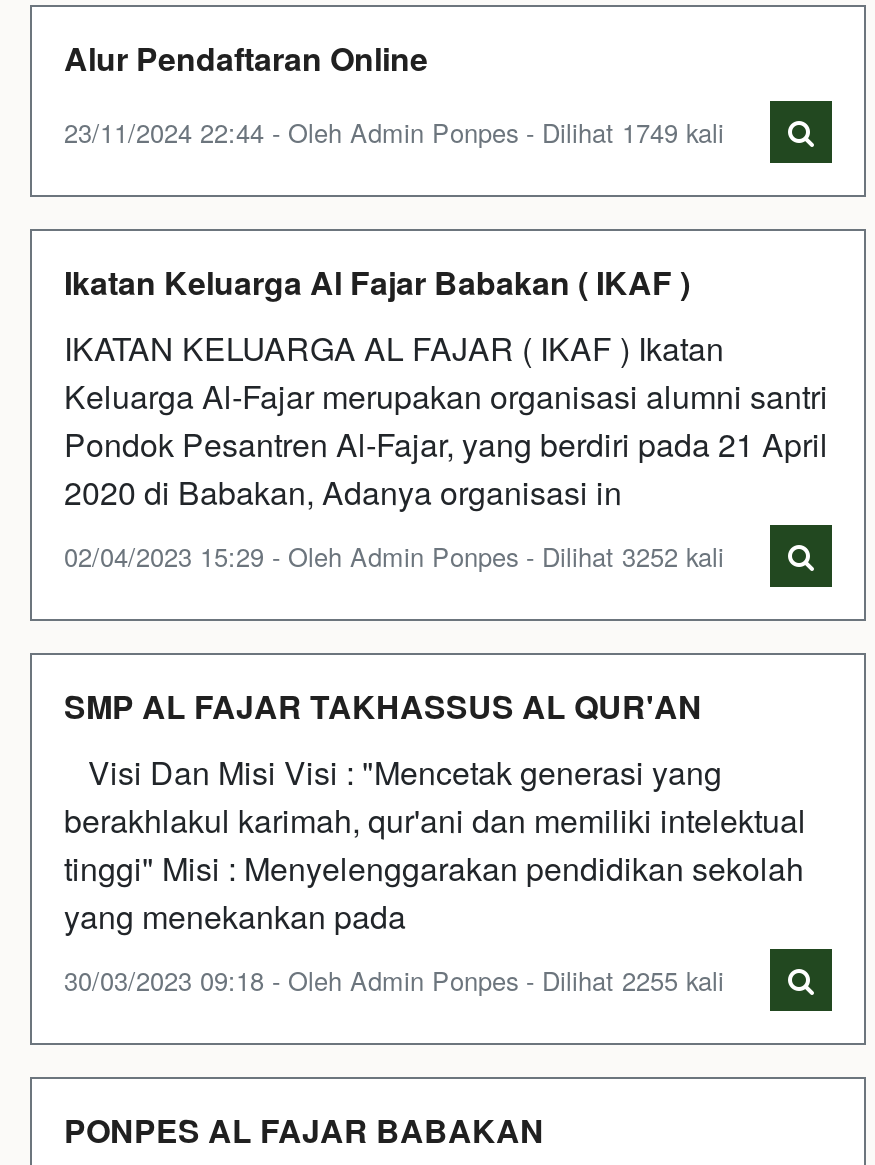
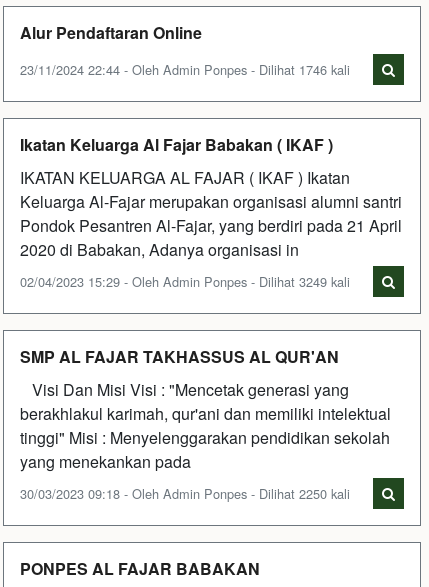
- 23/11/2024 22:44 - Oleh Admin Ponpes - Dilihat 1749 kali
+ 23/11/2024 22:44 - Oleh Admin Ponpes - Dilihat 1746 kali

- 02/04/2023 15:29 - Oleh Admin Ponpes - Dilihat 3252 kali
+ 02/04/2023 15:29 - Oleh Admin Ponpes - Dilihat 3249 kali

- 30/03/2023 09:18 - Oleh Admin Ponpes - Dilihat 2255 kali
+ 30/03/2023 09:18 - Oleh Admin Ponpes - Dilihat 2250 kali
